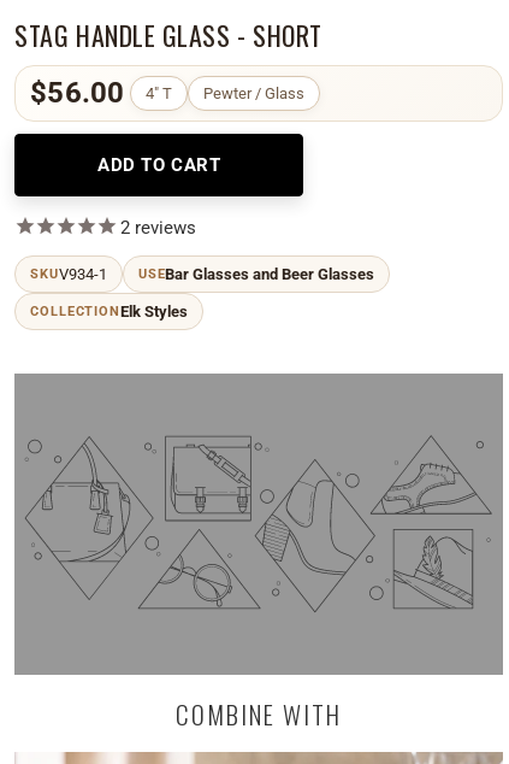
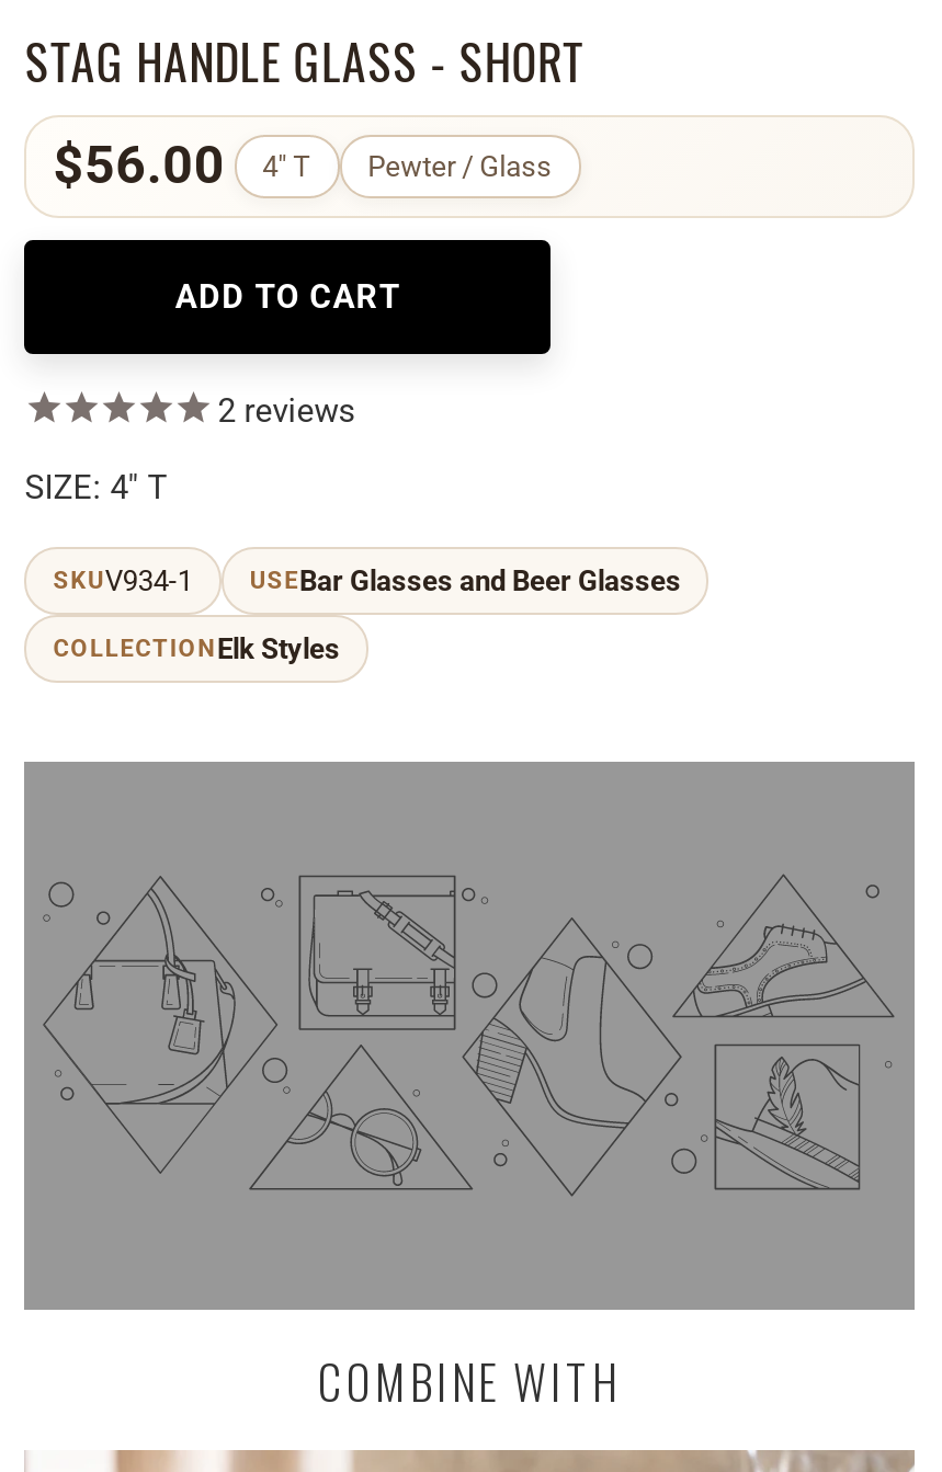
+ SIZE: 4" T
